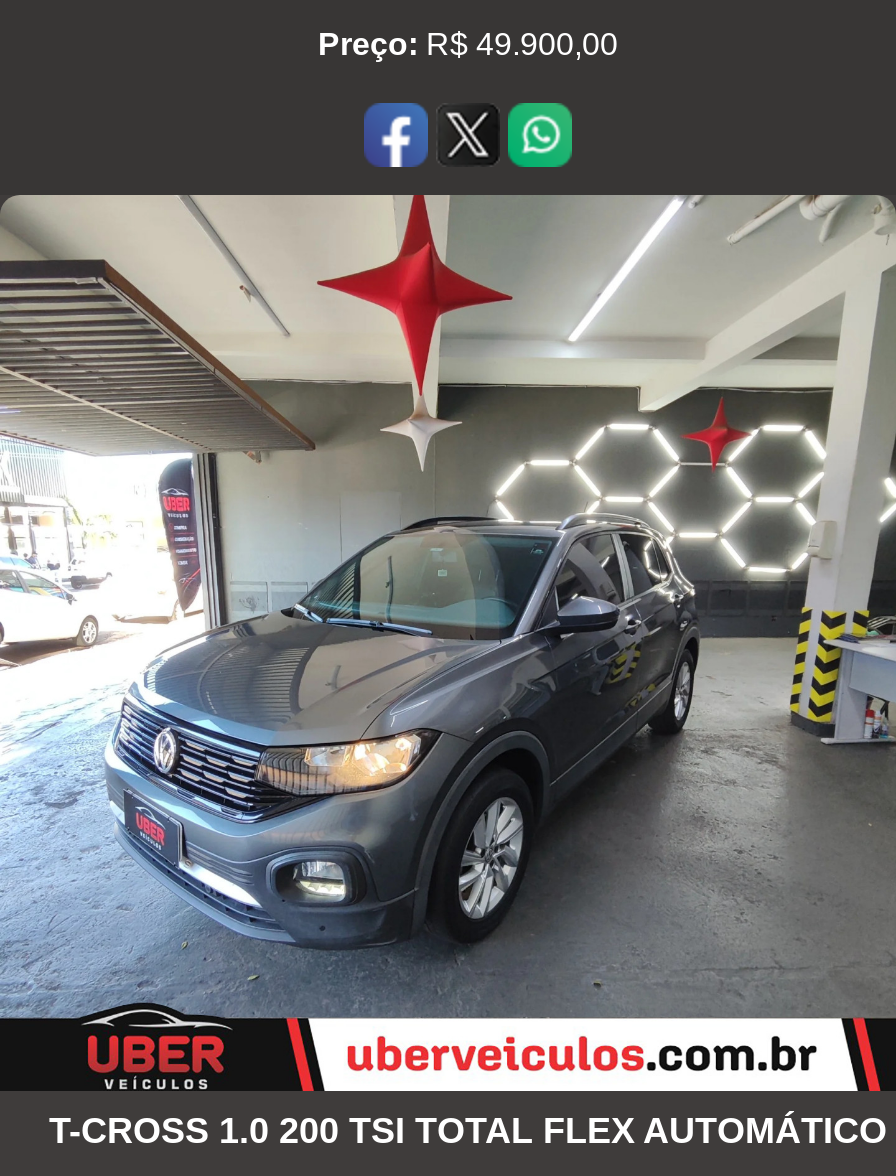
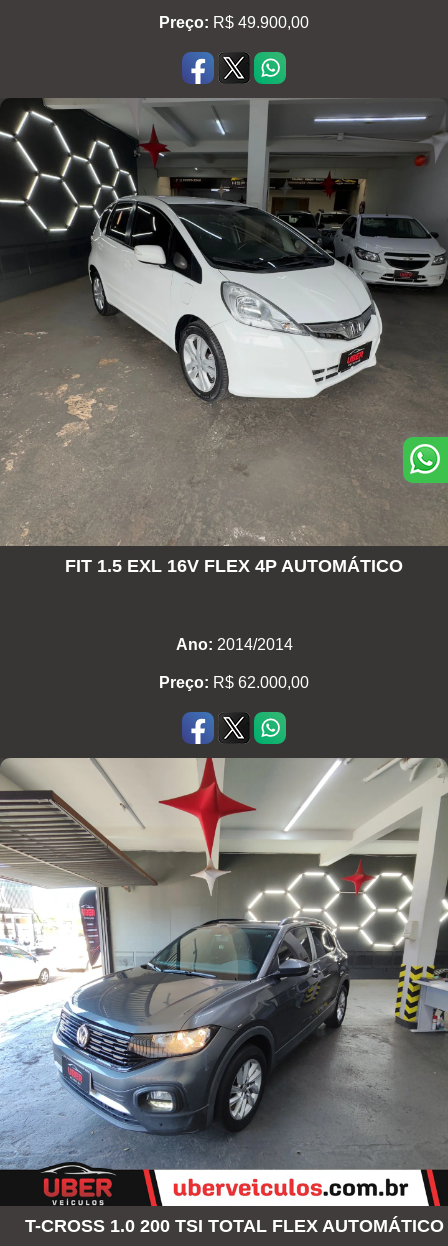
+ [image]
+ FIT 1.5 EXL 16V FLEX 4P AUTOMÁTICO

+ Ano: 2014/2014
+ Preço: R$ 62.000,00
